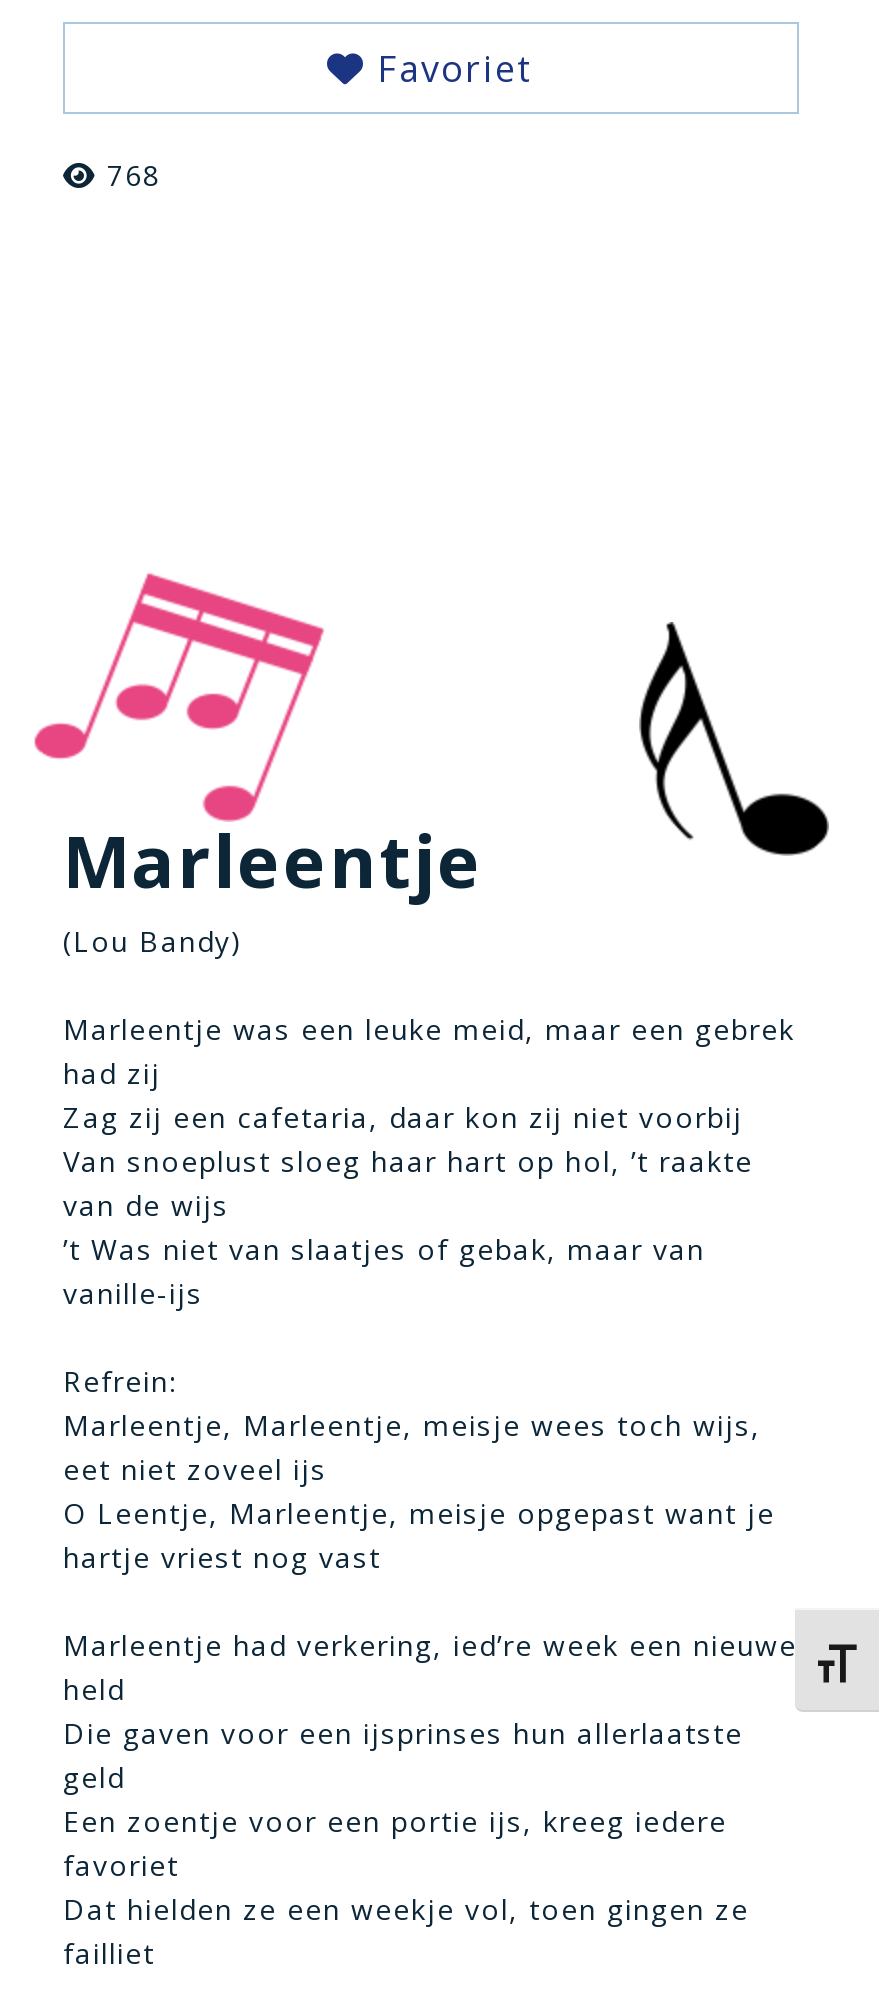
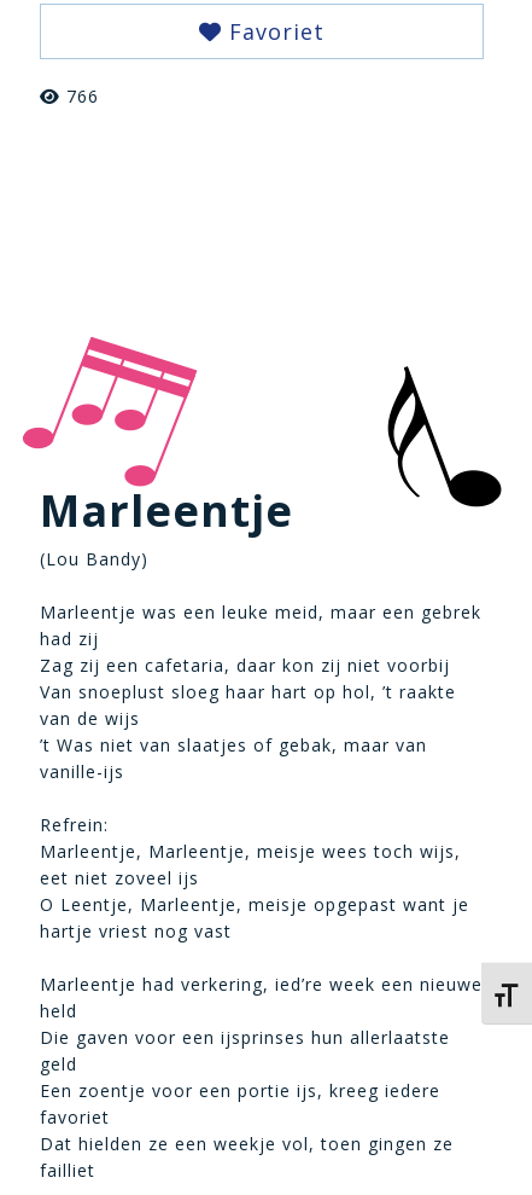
- 768
+ 766
